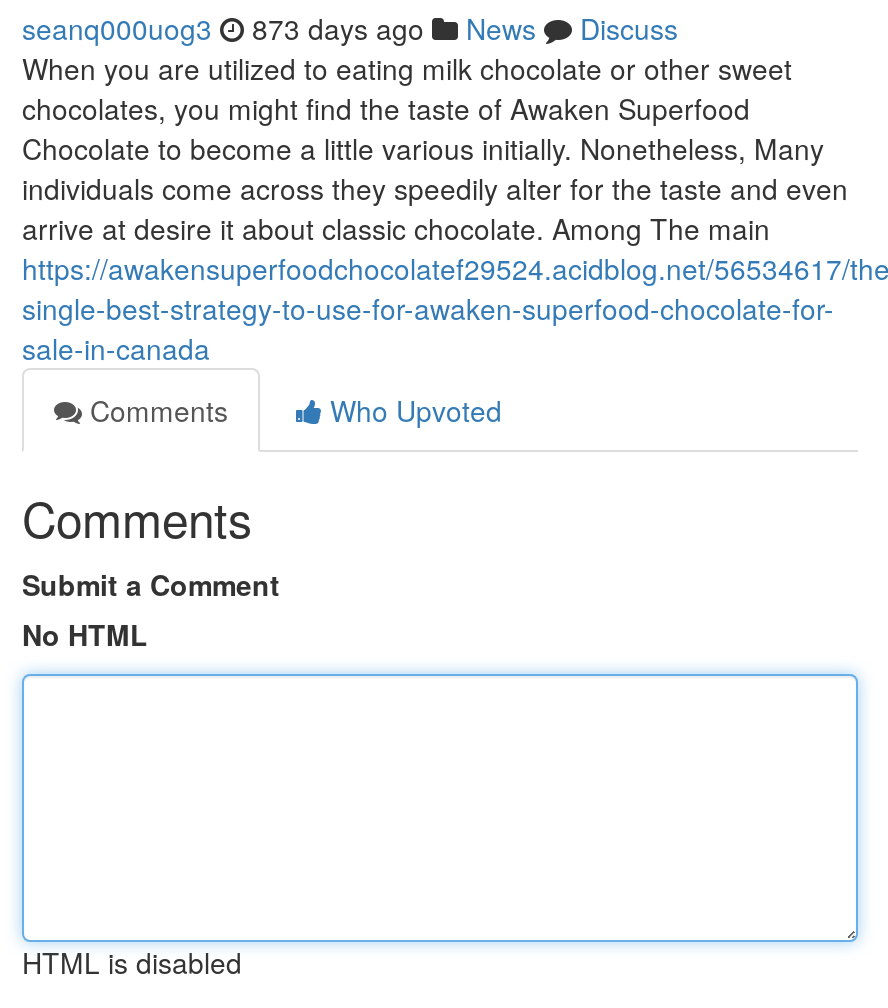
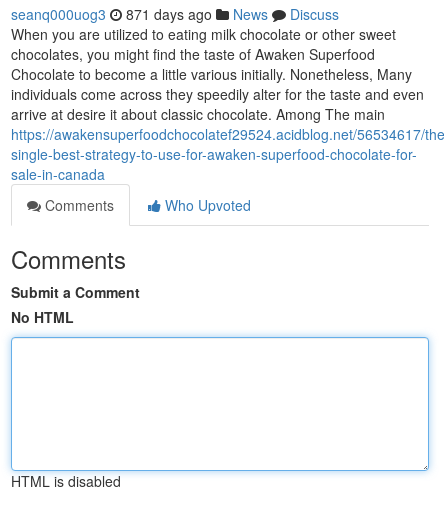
- seanq000uog3 873 days ago News Discuss
+ seanq000uog3 871 days ago News Discuss
